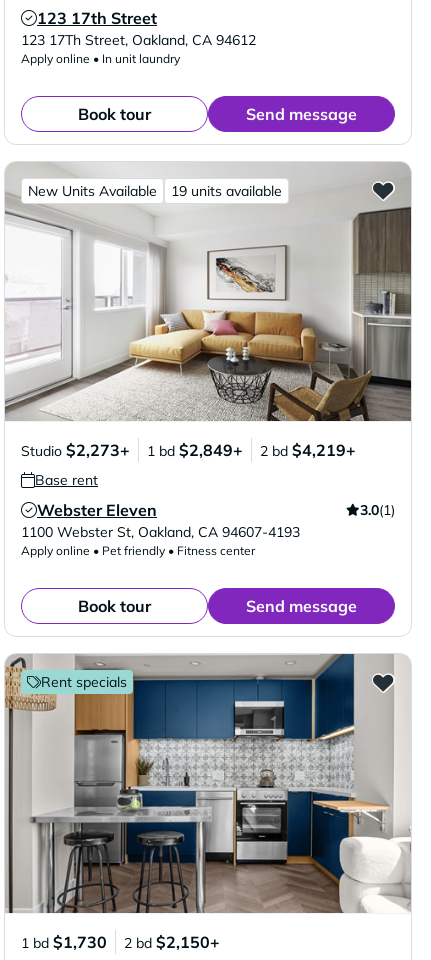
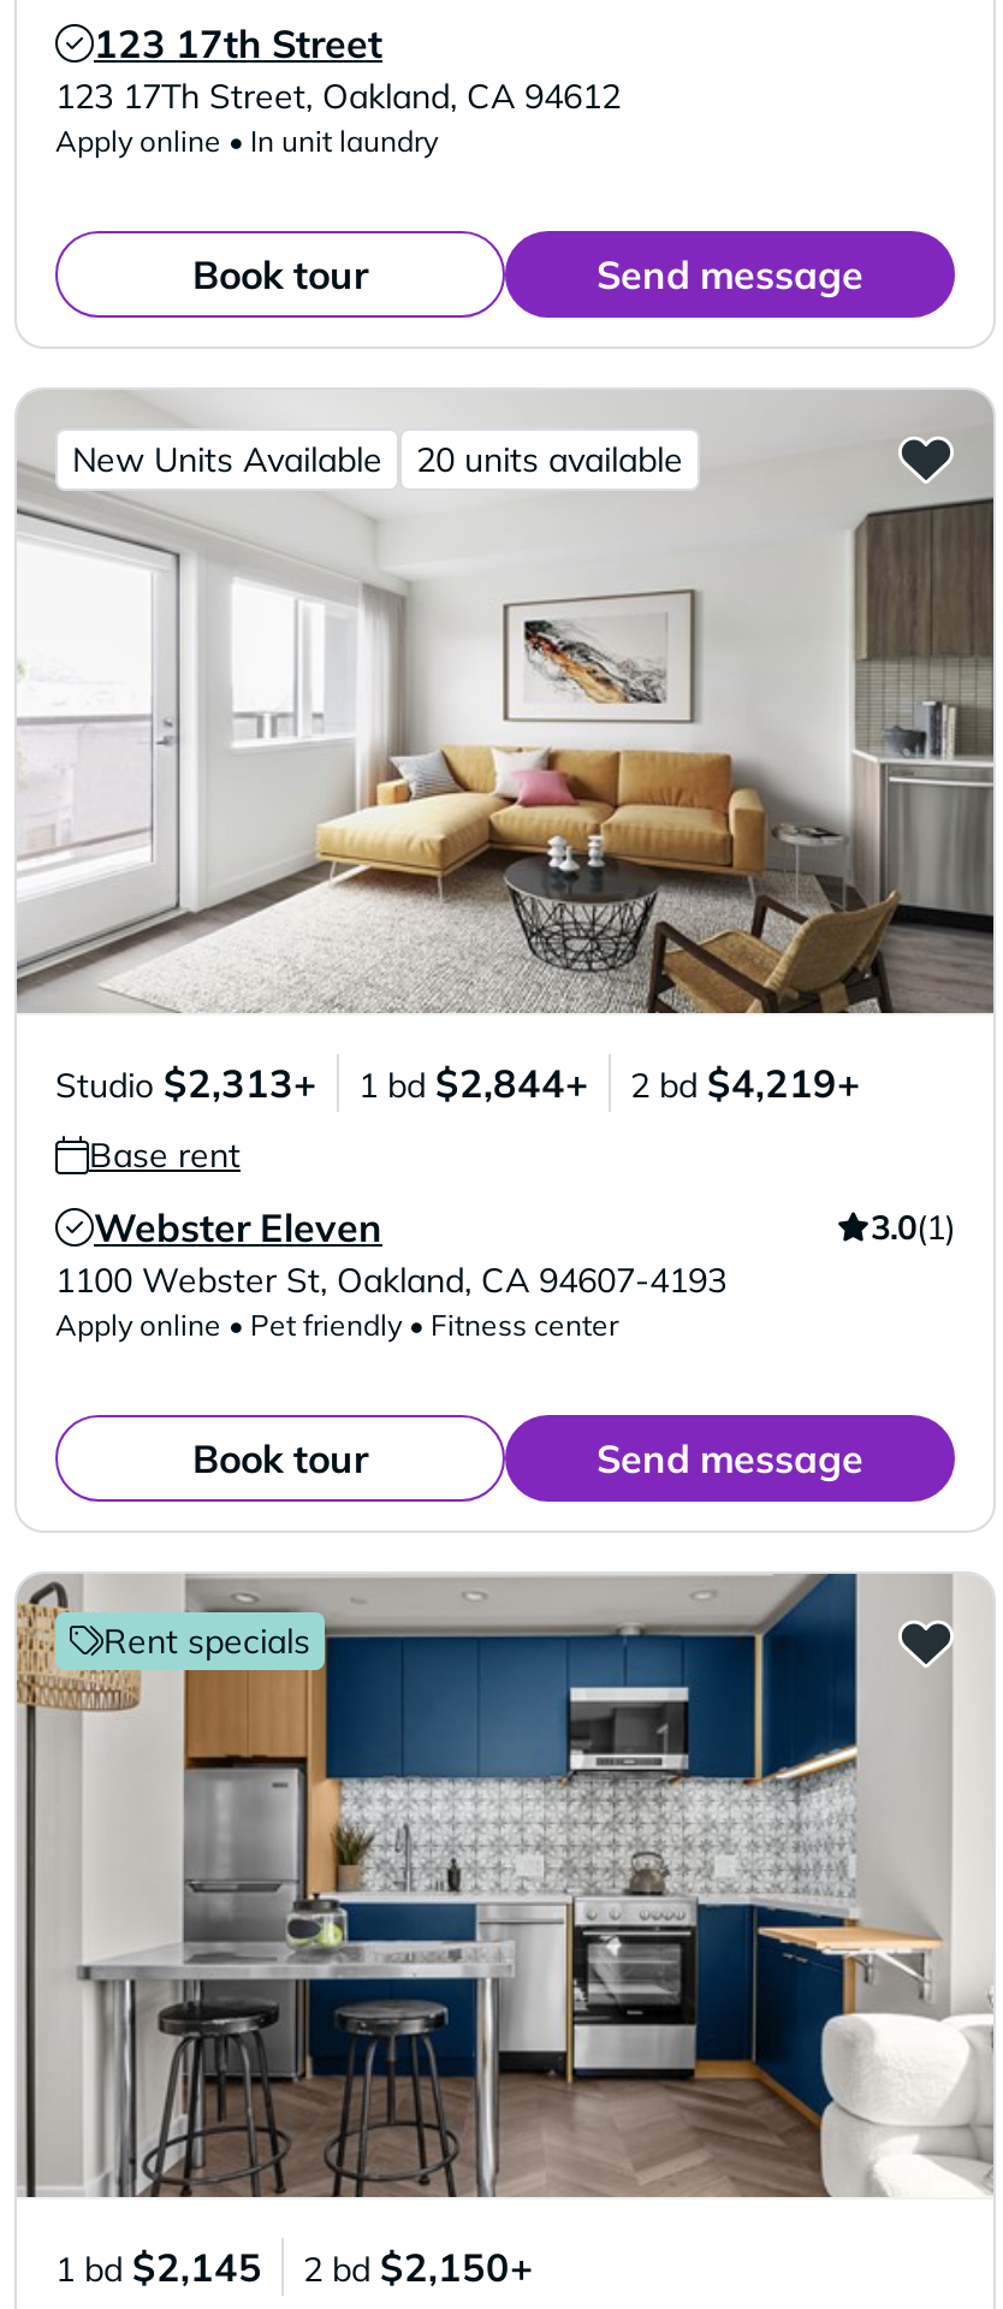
- 19 units available
+ 20 units available

- Studio $2,273+
+ Studio $2,313+

- 1 bd $2,849+
+ 1 bd $2,844+

- 1 bd $1,730 2 bd $2,150+
+ 1 bd $2,145 2 bd $2,150+
